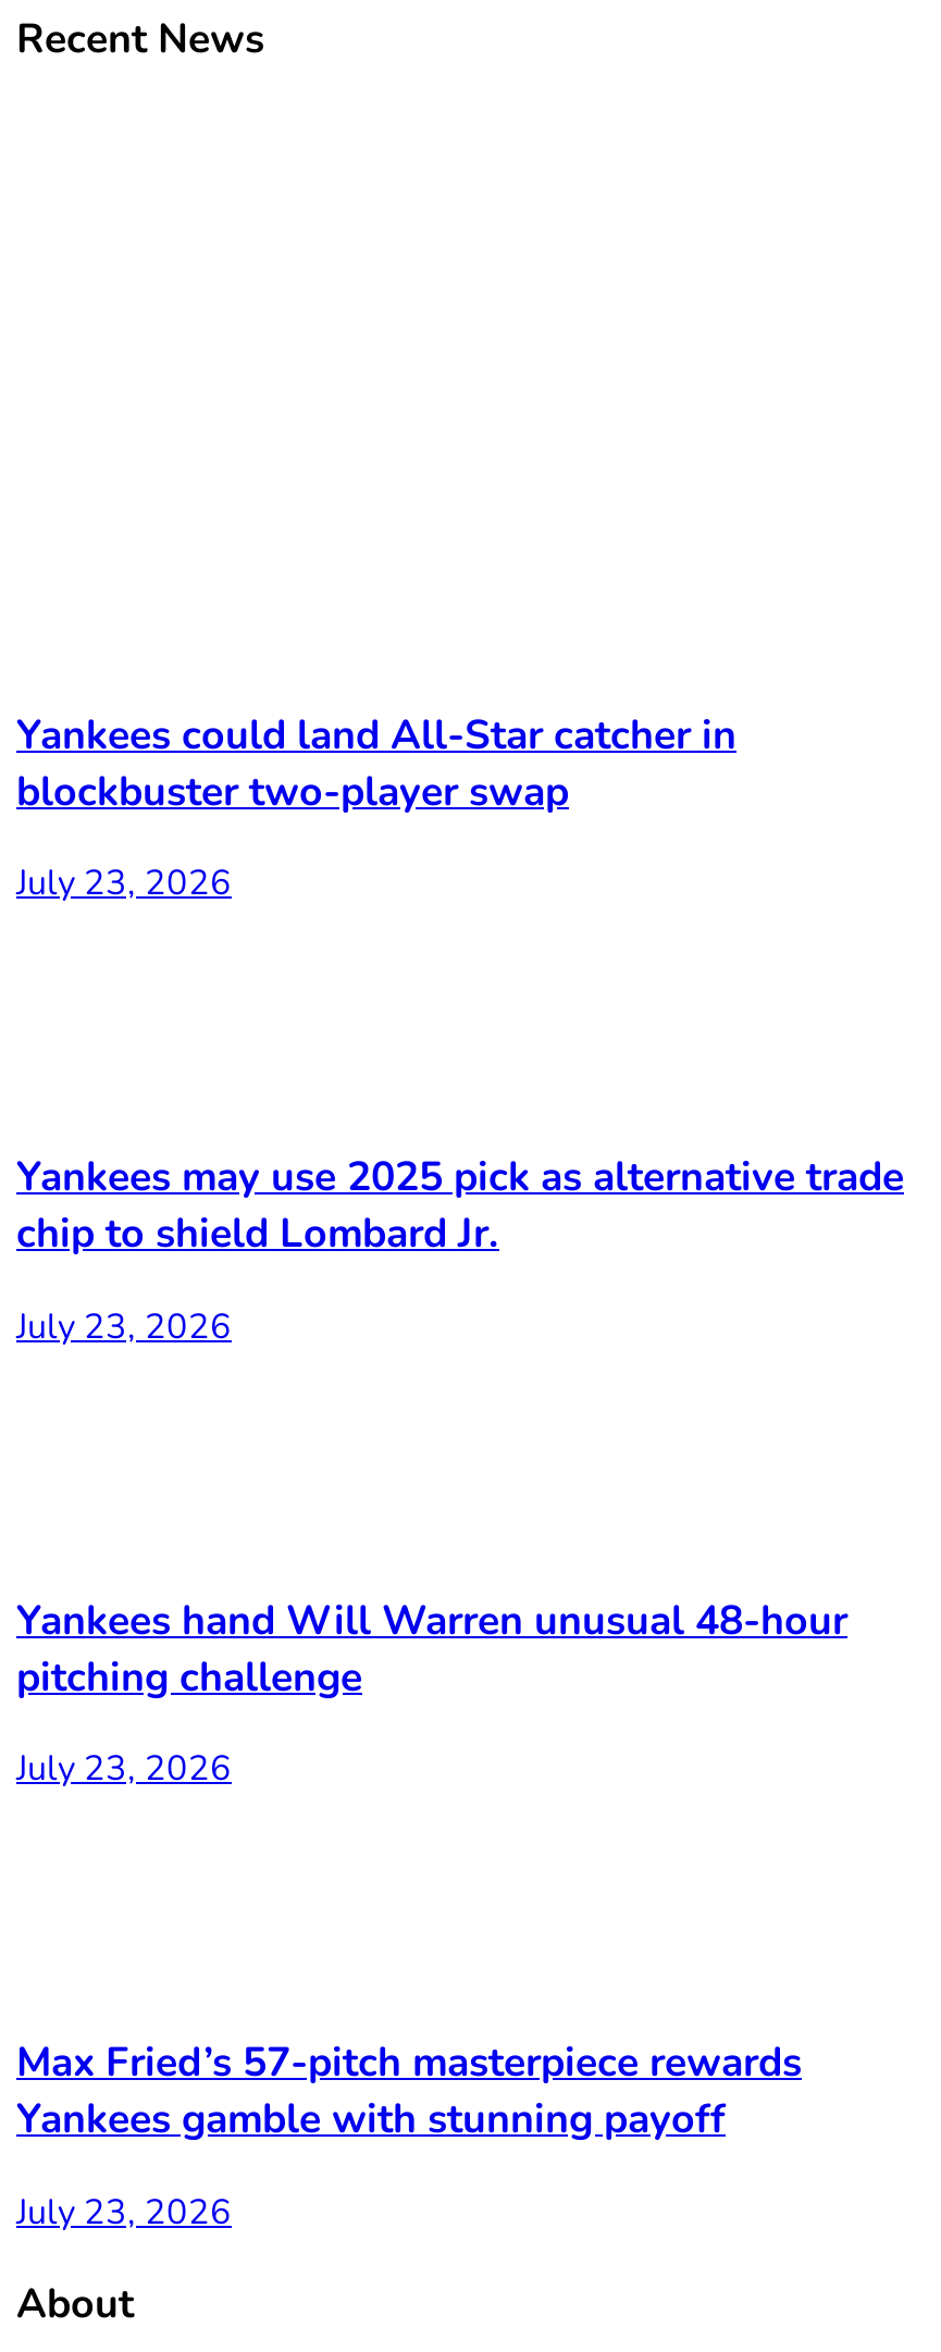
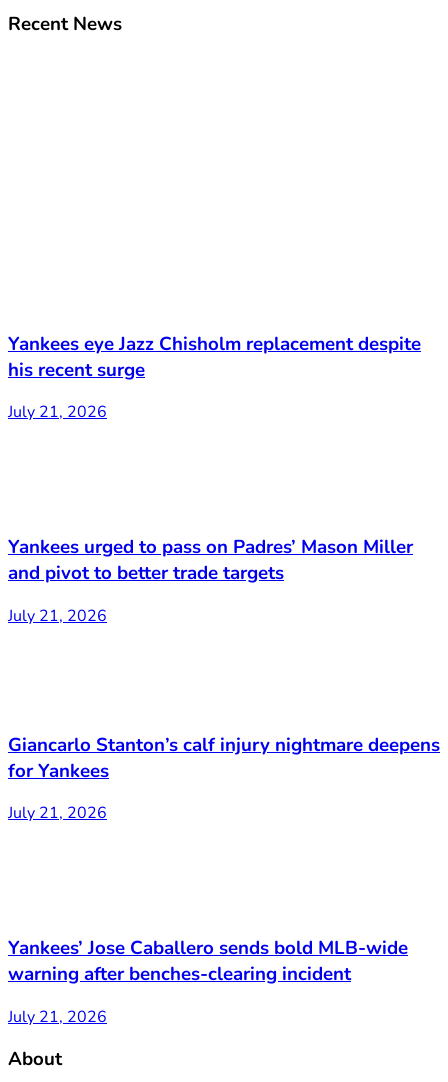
- Yankees could land All-Star catcher in
- blockbuster two-player swap
+ Yankees eye Jazz Chisholm replacement despite
+ his recent surge

- July 23, 2026
+ July 21, 2026

- Yankees may use 2025 pick as alternative trade
- chip to shield Lombard Jr.
+ Yankees urged to pass on Padres’ Mason Miller
+ and pivot to better trade targets

- July 23, 2026
+ July 21, 2026

- Yankees hand Will Warren unusual 48-hour
- pitching challenge
+ Giancarlo Stanton’s calf injury nightmare deepens
+ for Yankees

- July 23, 2026
+ July 21, 2026

- Max Fried’s 57-pitch masterpiece rewards
- Yankees gamble with stunning payoff
+ Yankees’ Jose Caballero sends bold MLB-wide
+ warning after benches-clearing incident

- July 23, 2026
+ July 21, 2026
